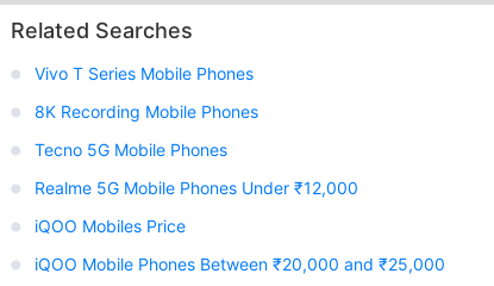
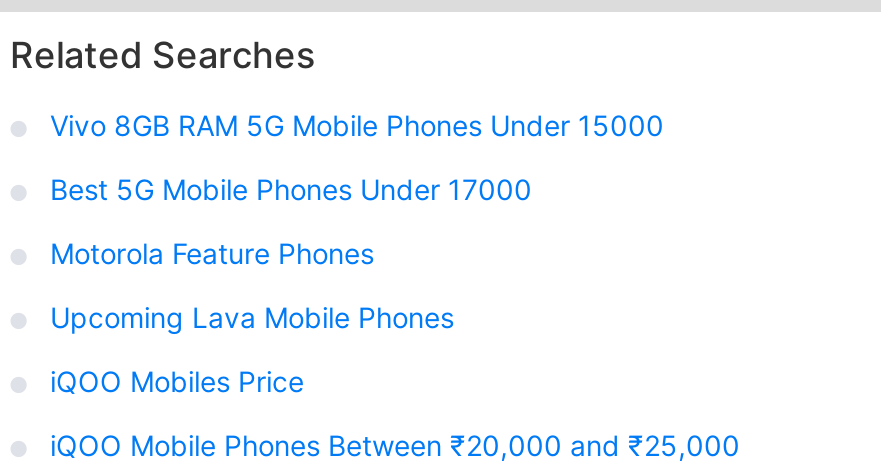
- Vivo T Series Mobile Phones
+ Vivo 8GB RAM 5G Mobile Phones Under 15000

- 8K Recording Mobile Phones
+ Best 5G Mobile Phones Under 17000

- Tecno 5G Mobile Phones
+ Motorola Feature Phones

- Realme 5G Mobile Phones Under ₹12,000
+ Upcoming Lava Mobile Phones
